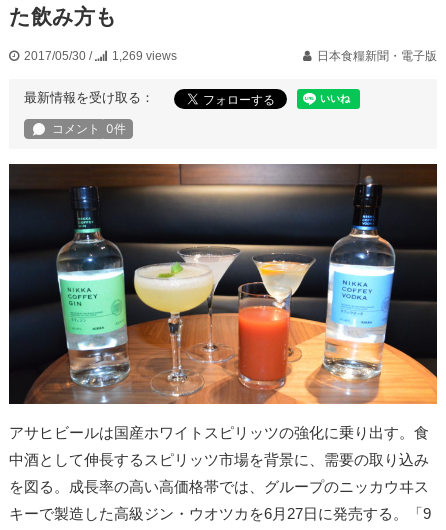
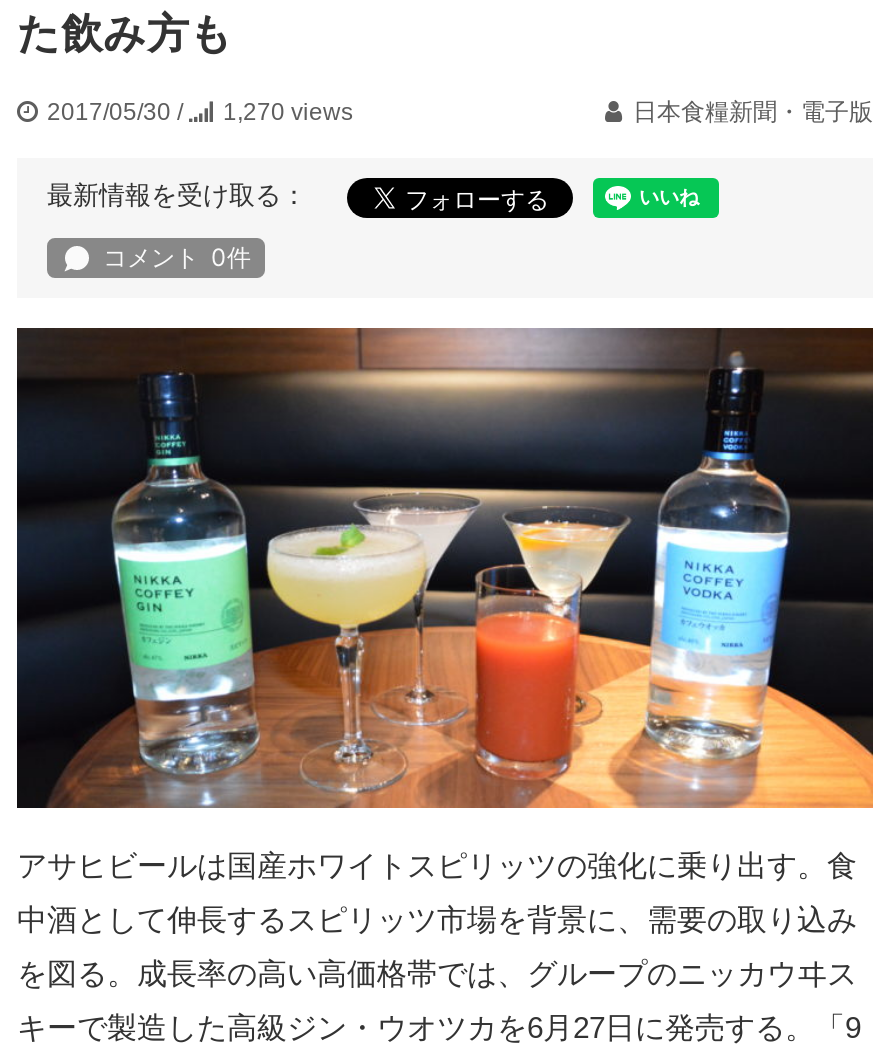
- 2017/05/30 / 1,269 views
+ 2017/05/30 / 1,270 views
